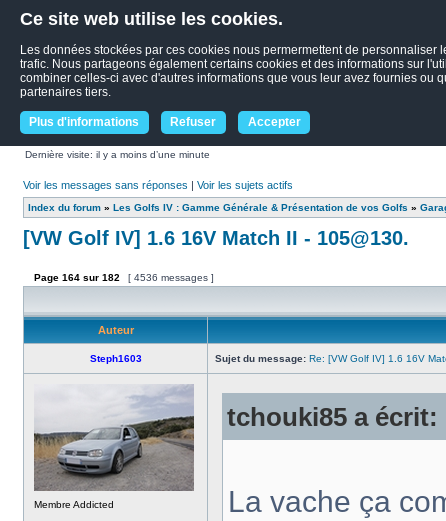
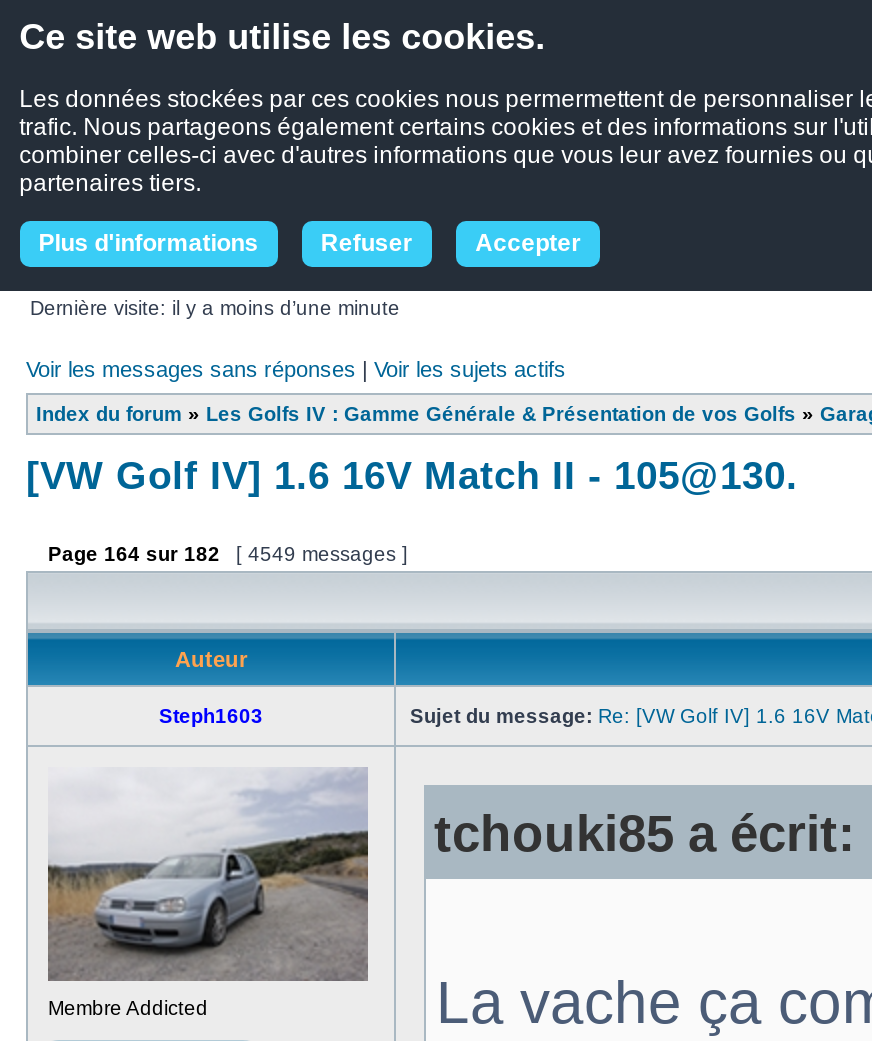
- Page 164 sur 182 [ 4536 messages ]
+ Page 164 sur 182 [ 4549 messages ]
